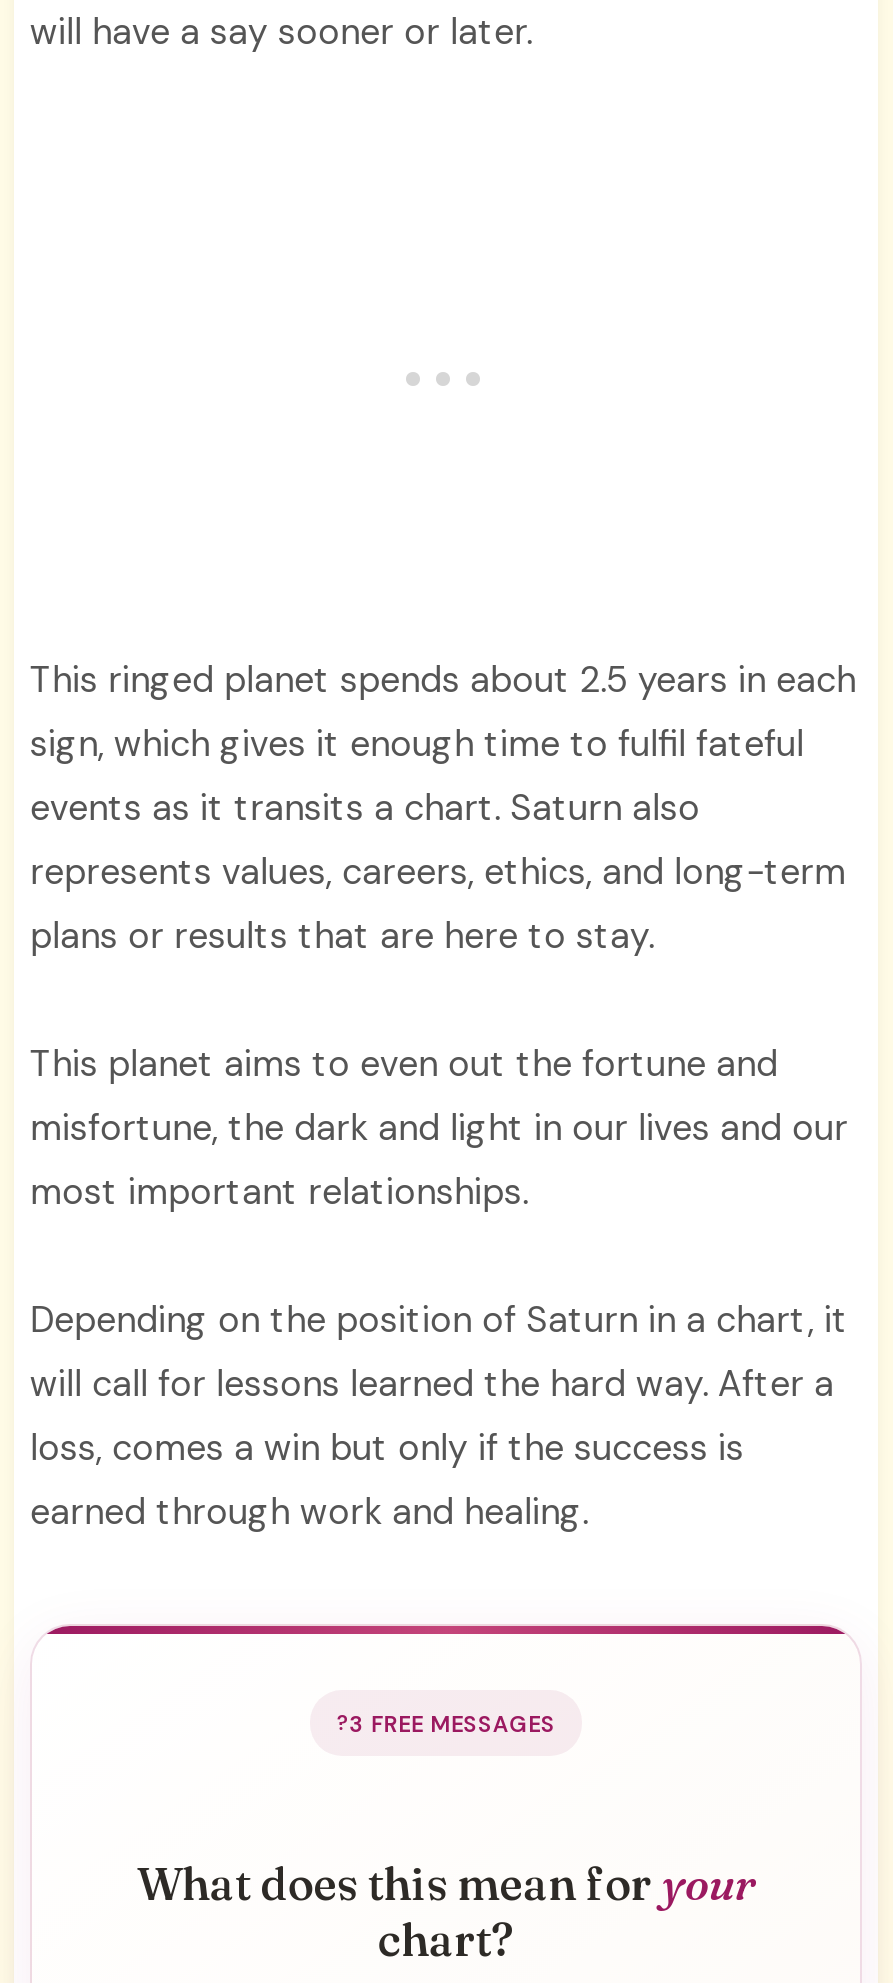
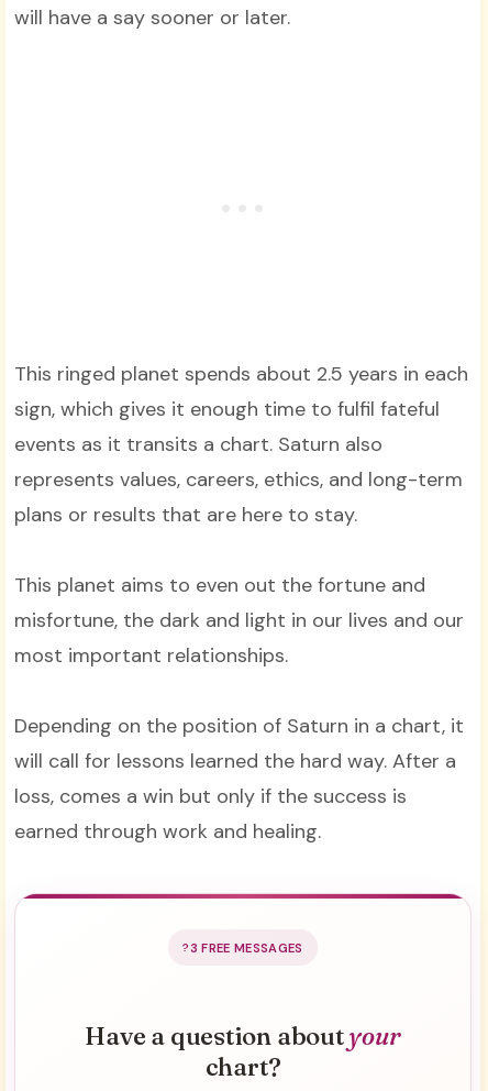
- What does this mean for your
+ Have a question about your
